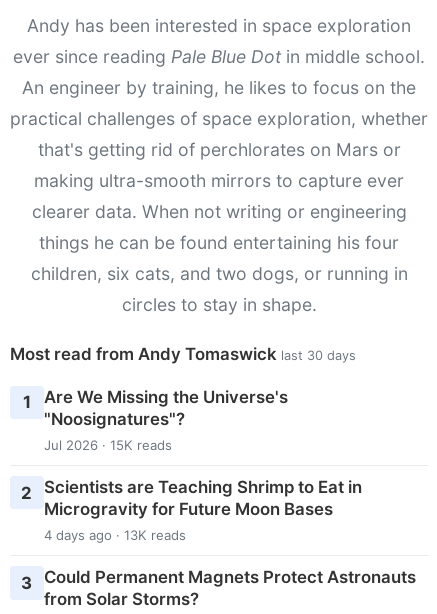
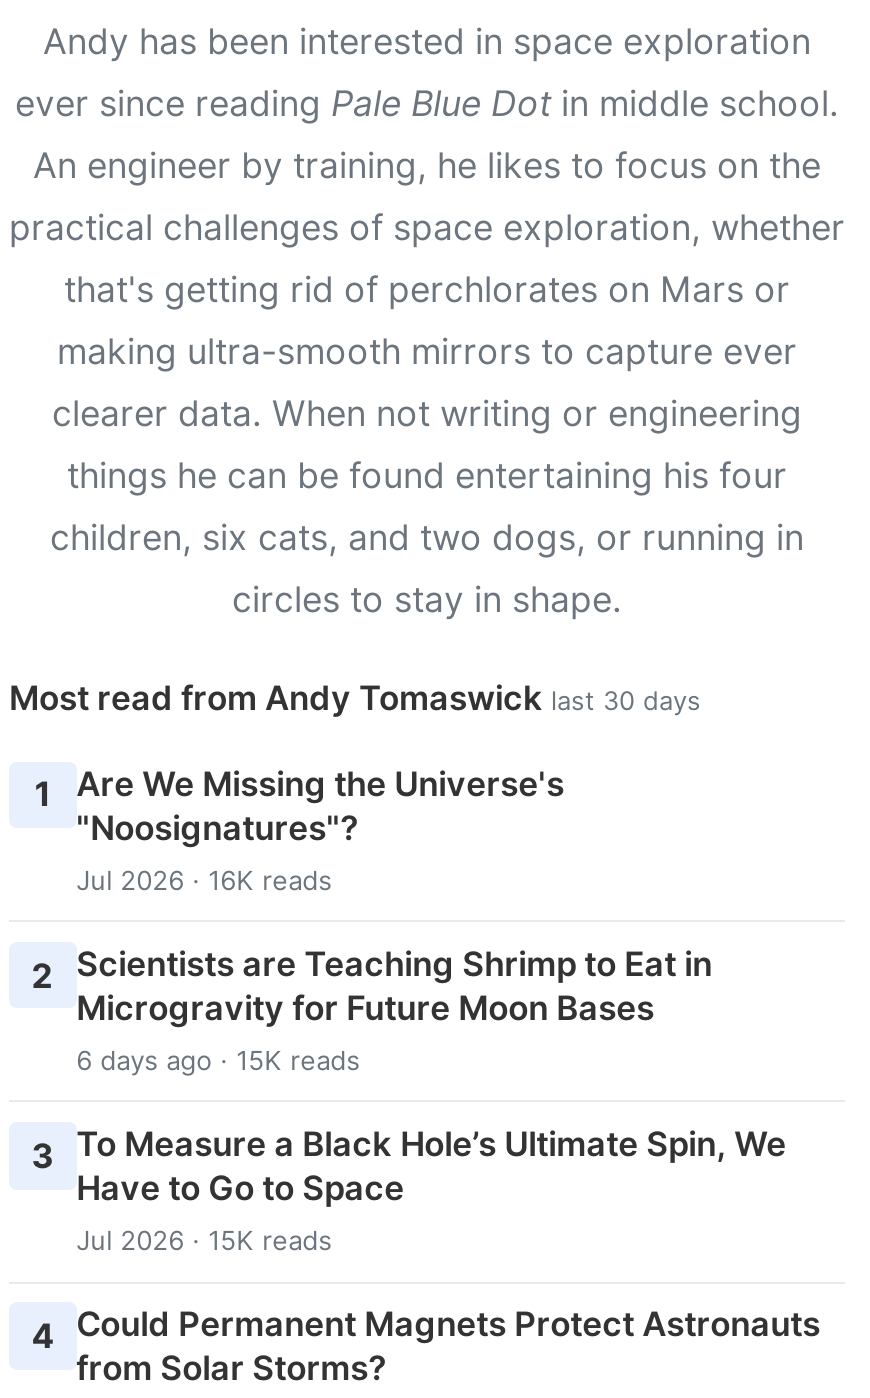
- Jul 2026 · 15K reads
+ Jul 2026 · 16K reads

- 4 days ago · 13K reads
- 3 Could Permanent Magnets Protect Astronauts
+ 6 days ago · 15K reads
+ 3 To Measure a Black Hole’s Ultimate Spin, We
+ Have to Go to Space
+ Jul 2026 · 15K reads
+ 4 Could Permanent Magnets Protect Astronauts
